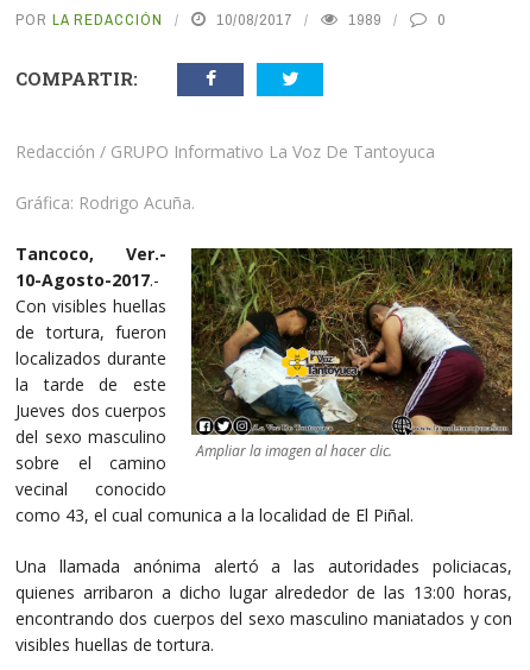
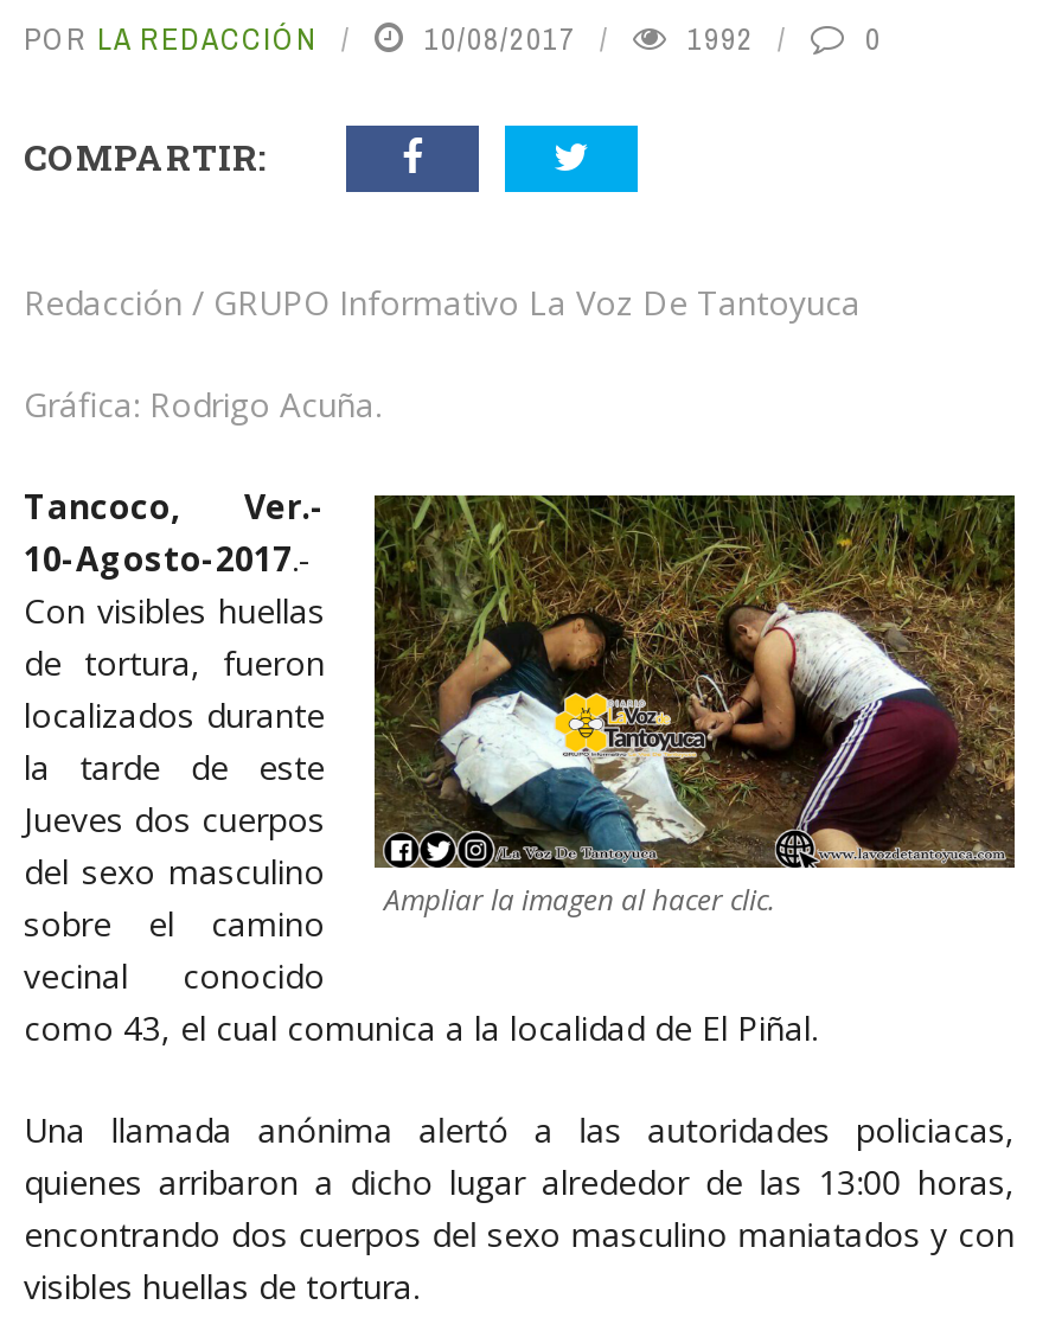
- 1989
+ 1992
